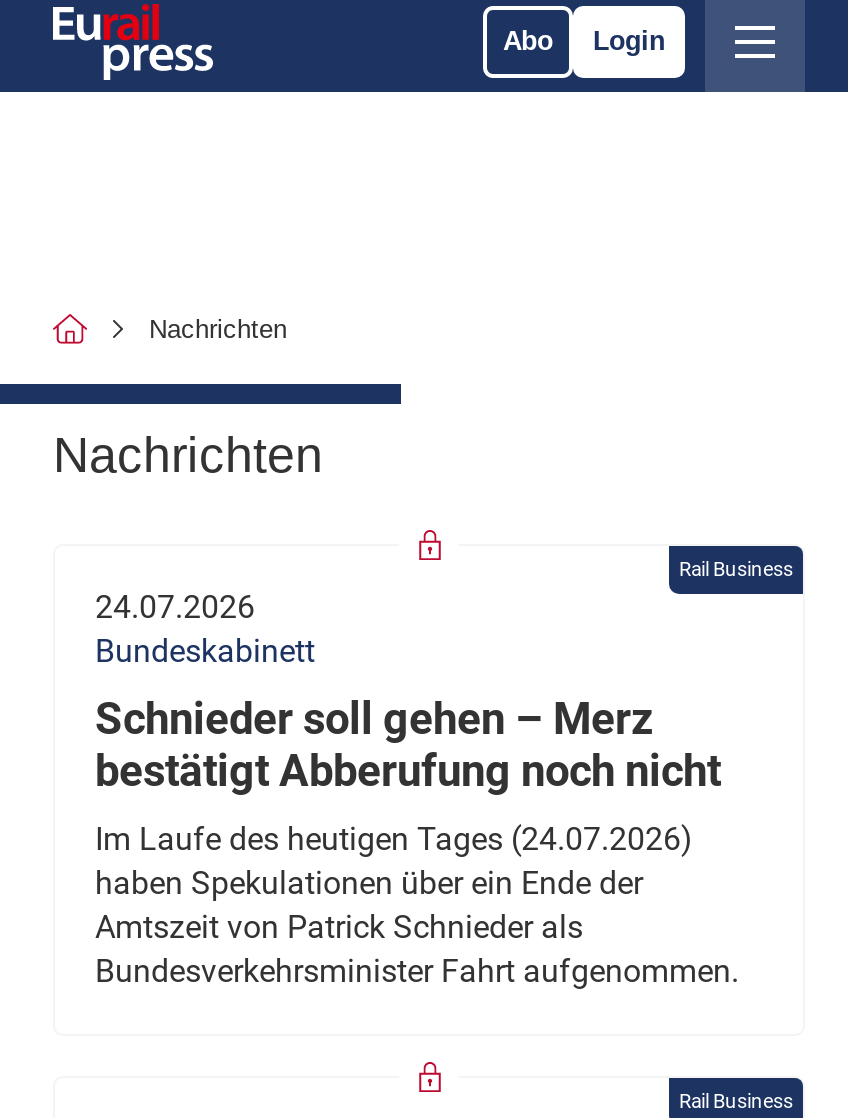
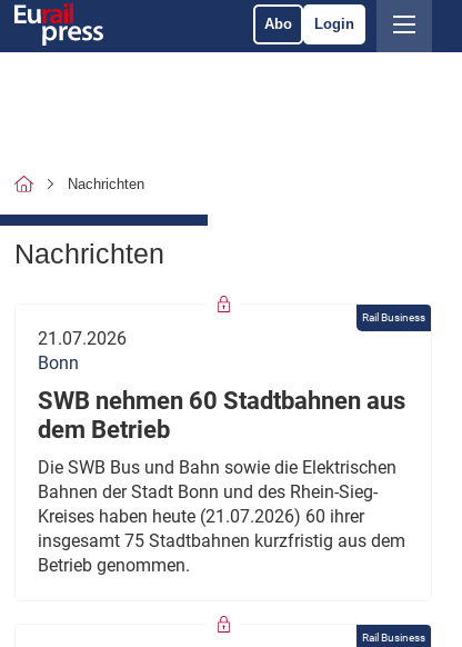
- 24.07.2026
- Bundeskabinett
+ 21.07.2026
+ Bonn

- Schnieder soll gehen – Merz
- bestätigt Abberufung noch nicht
+ SWB nehmen 60 Stadtbahnen aus
+ dem Betrieb

- Im Laufe des heutigen Tages (24.07.2026)
- haben Spekulationen über ein Ende der
- Amtszeit von Patrick Schnieder als
- Bundesverkehrsminister Fahrt aufgenommen.
+ Die SWB Bus und Bahn sowie die Elektrischen
+ Bahnen der Stadt Bonn und des Rhein-Sieg-
+ Kreises haben heute (21.07.2026) 60 ihrer
+ insgesamt 75 Stadtbahnen kurzfristig aus dem
+ Betrieb genommen.
